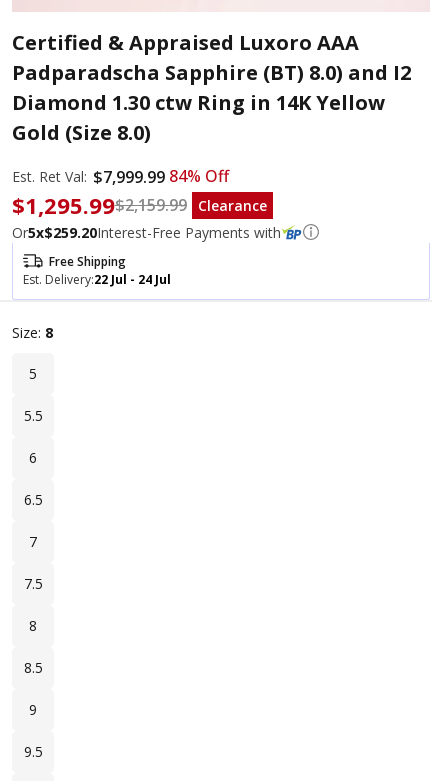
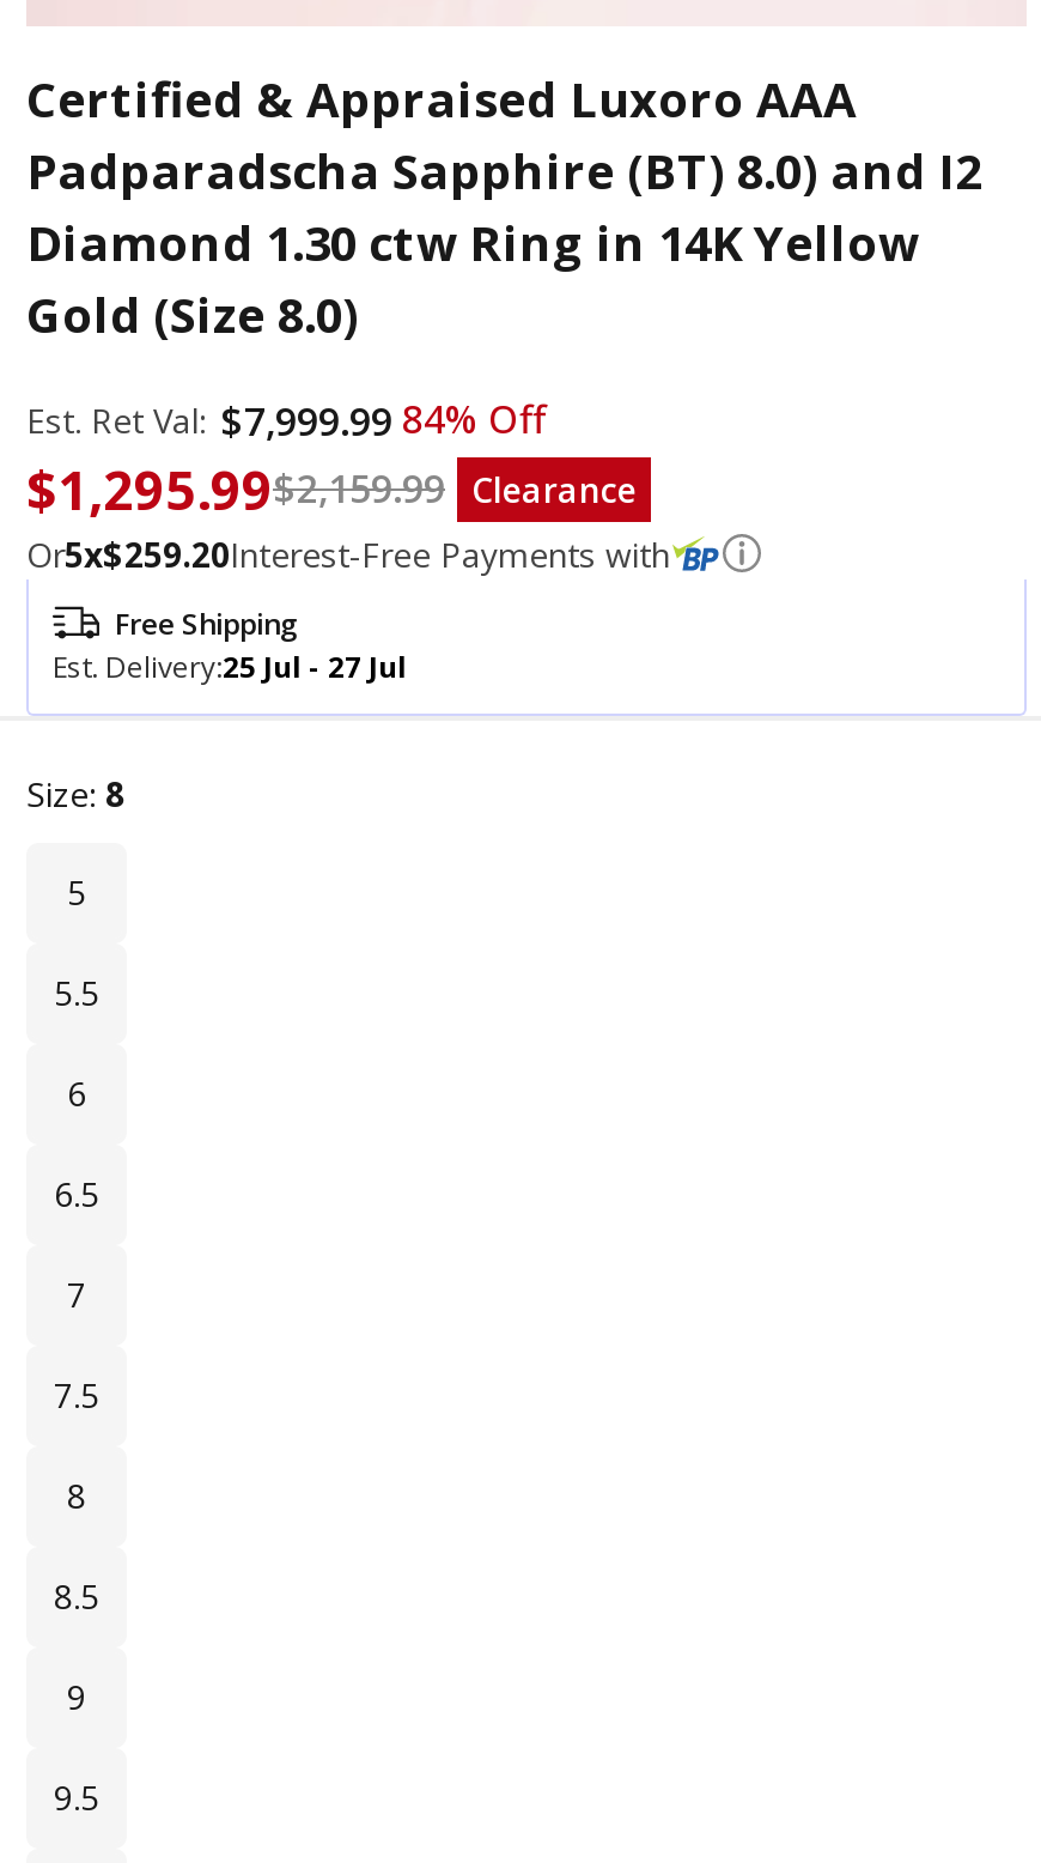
- Est. Delivery:22 Jul - 24 Jul
+ Est. Delivery:25 Jul - 27 Jul
